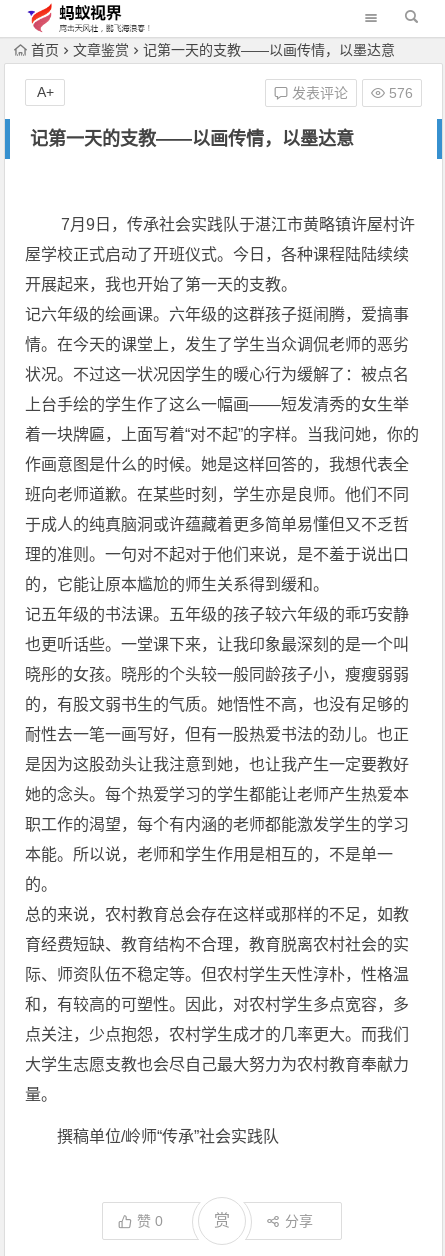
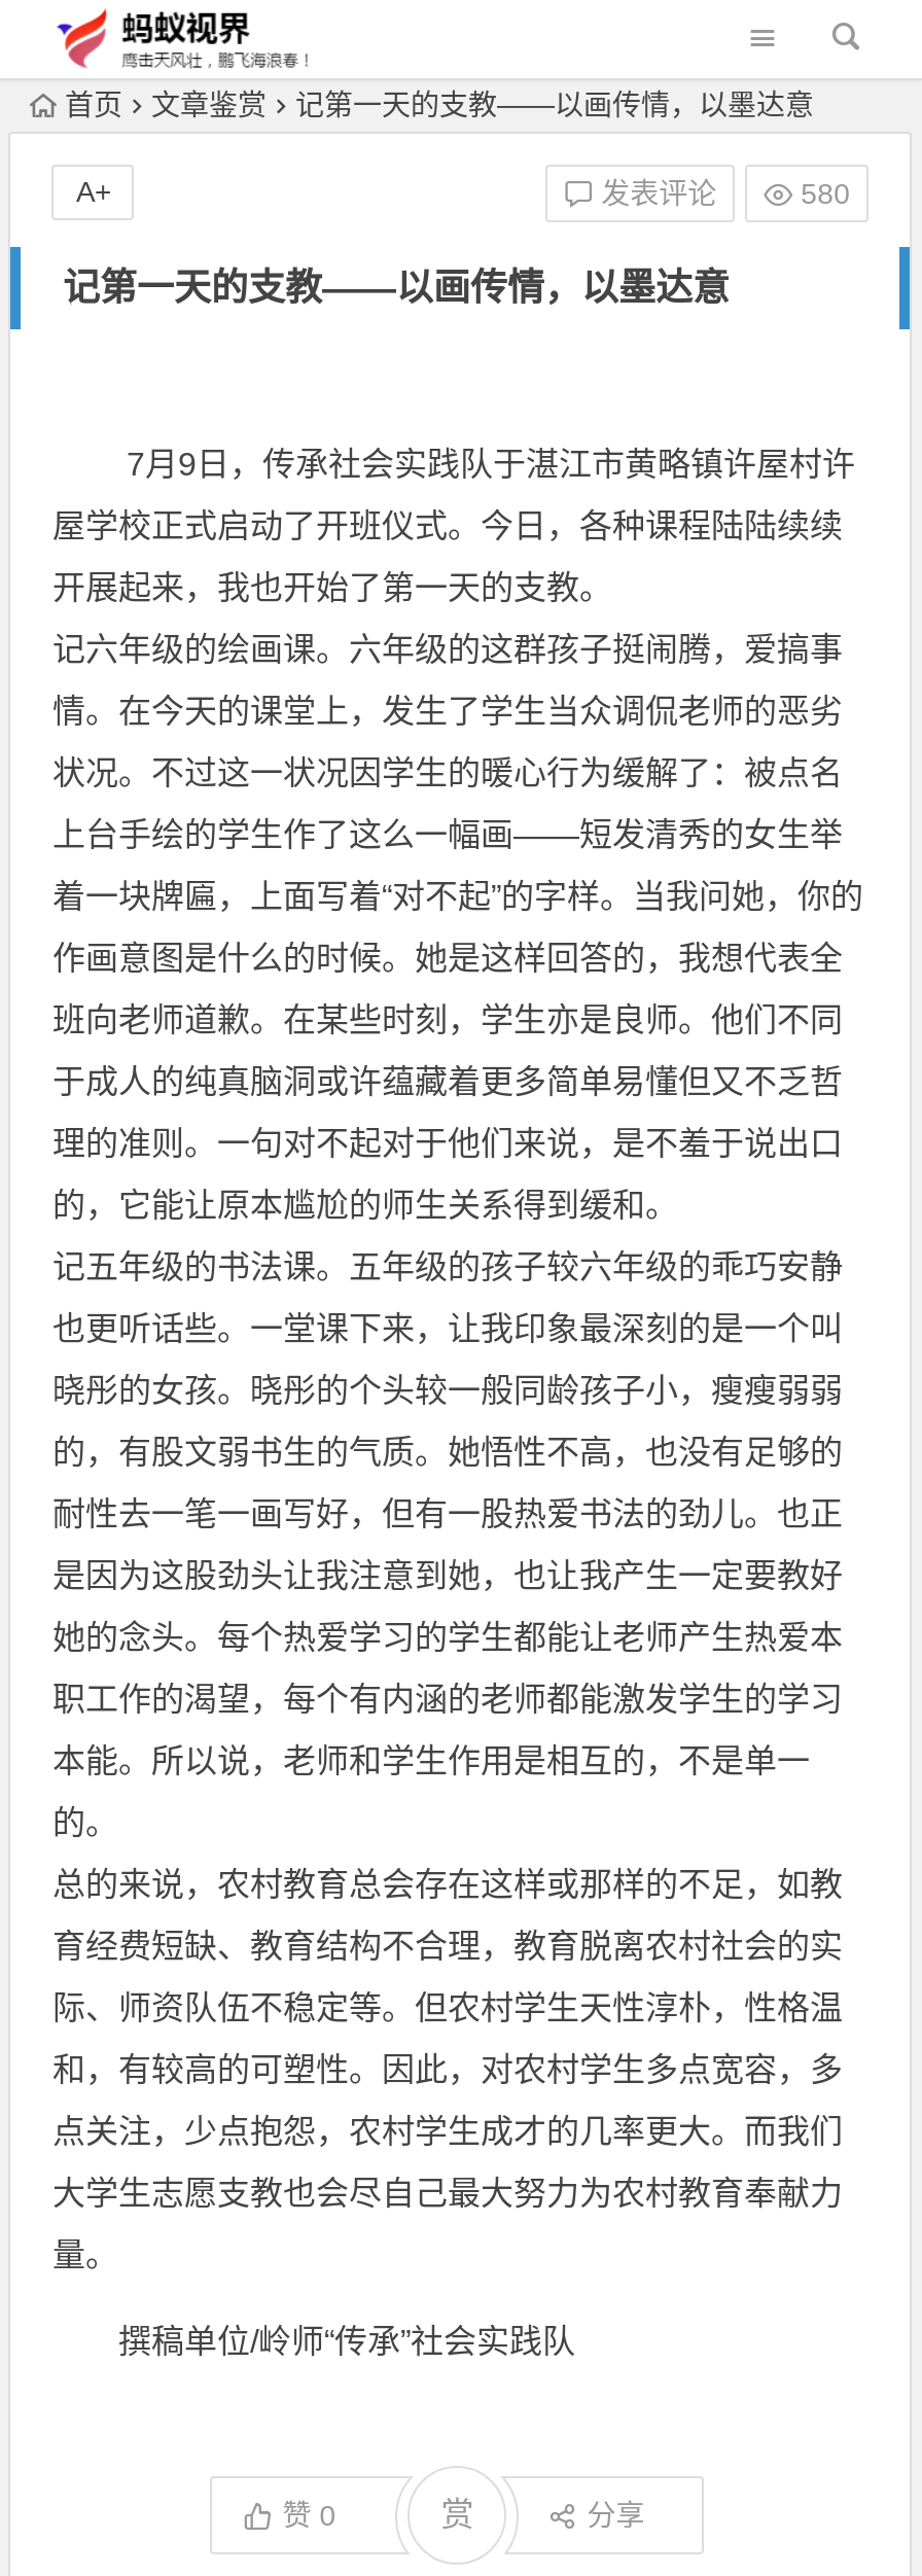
- 576
+ 580
